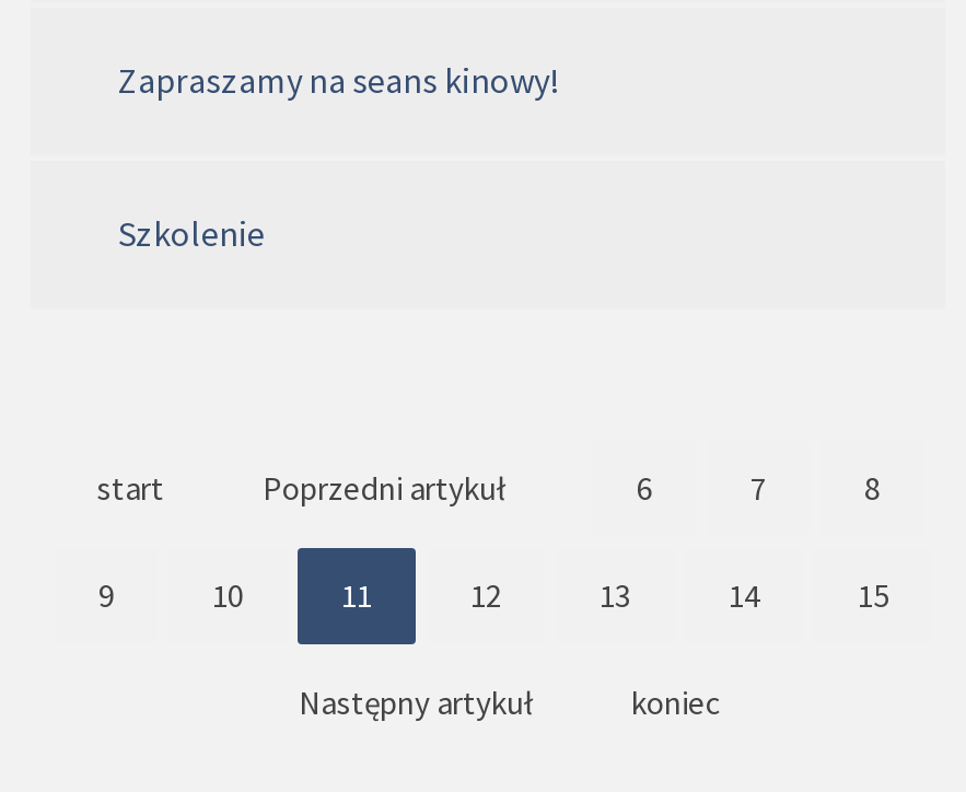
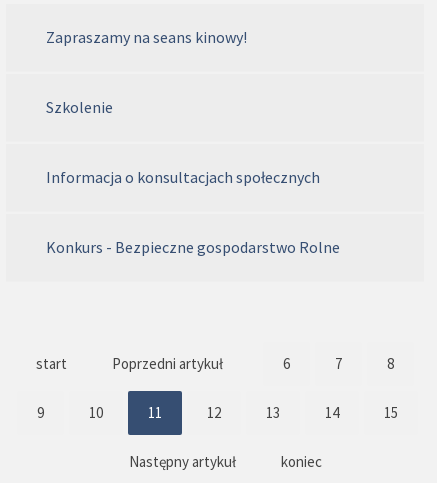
+ Informacja o konsultacjach społecznych
+ Konkurs - Bezpieczne gospodarstwo Rolne
